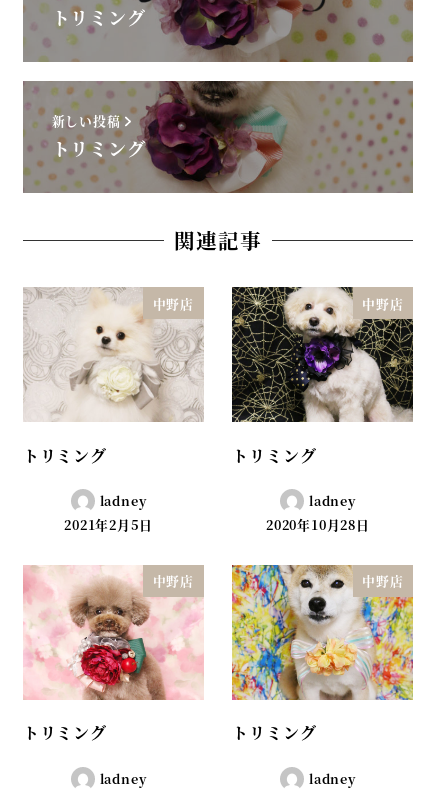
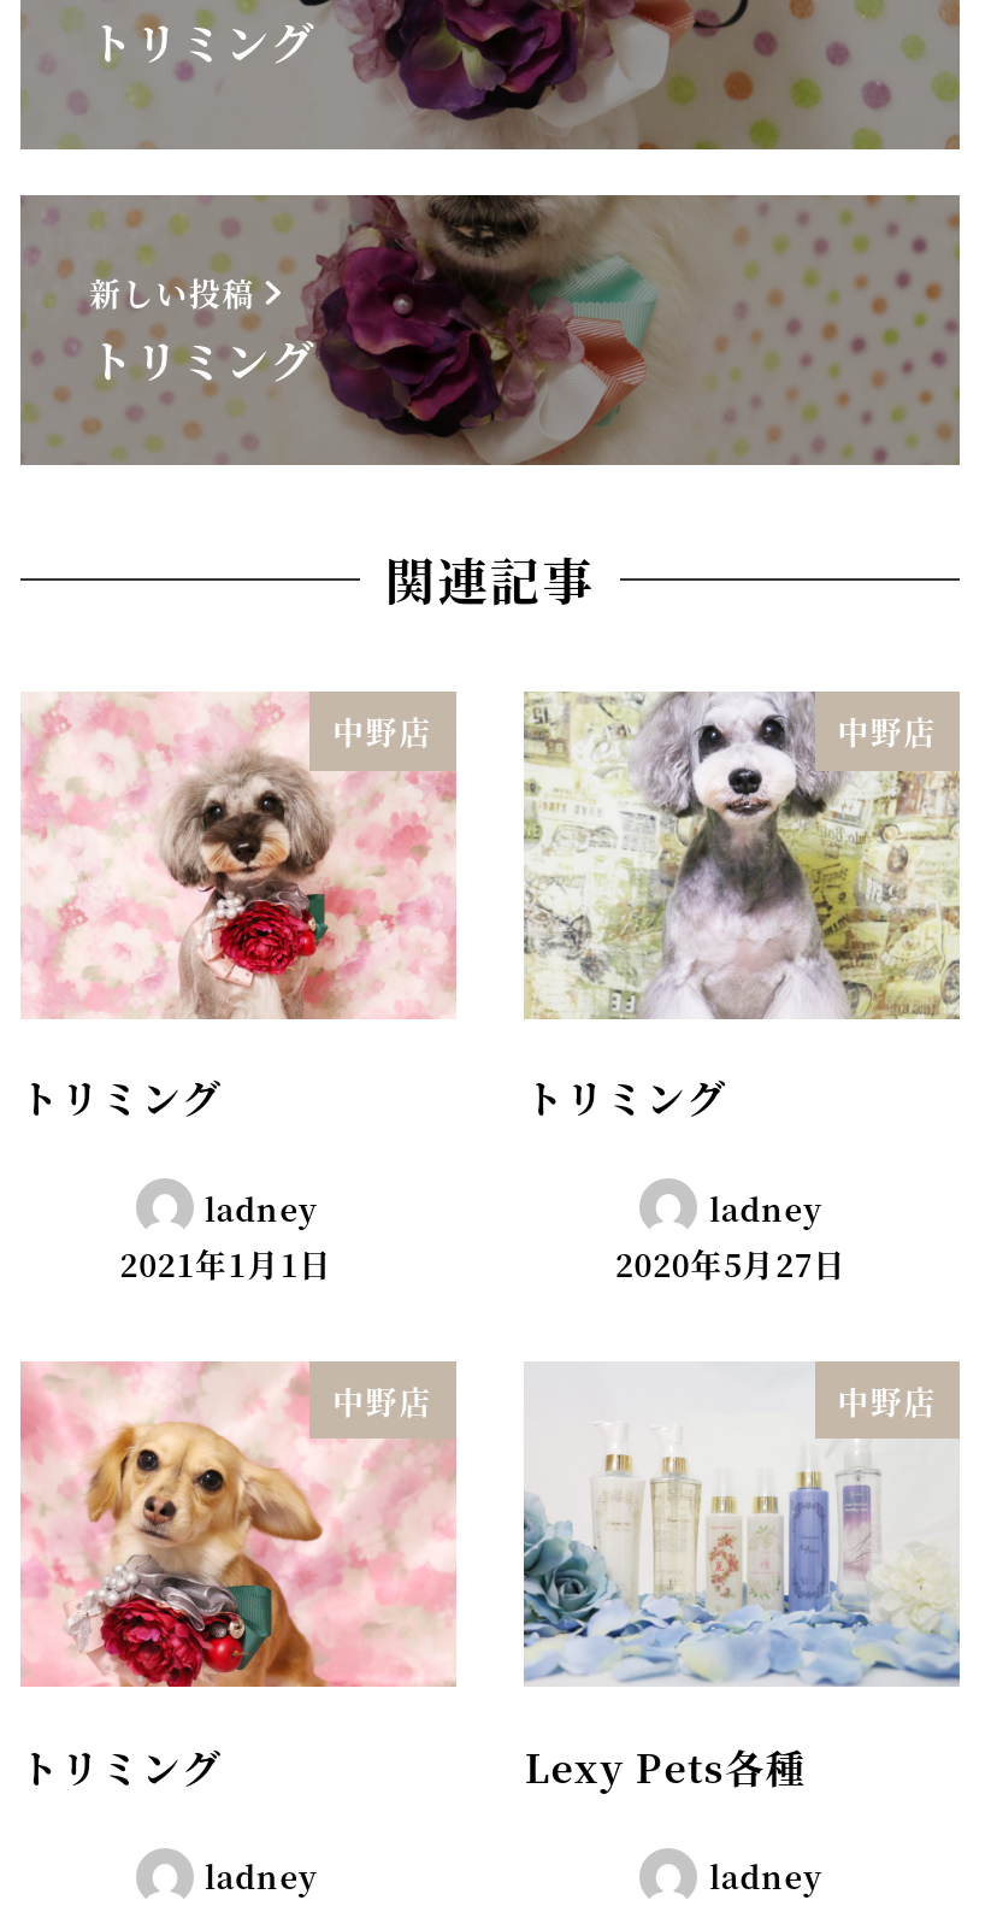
- [image]
+ [image]

- [image]
+ [image]

- 2021年2月5日
+ 2021年1月1日

- 2020年10月28日
+ 2020年5月27日

- [image]
+ [image]

- [image]
- トリミング
+ [image]
+ Lexy Pets各種
